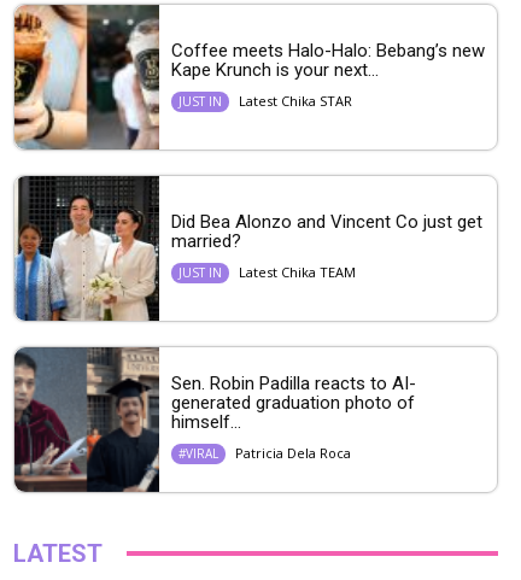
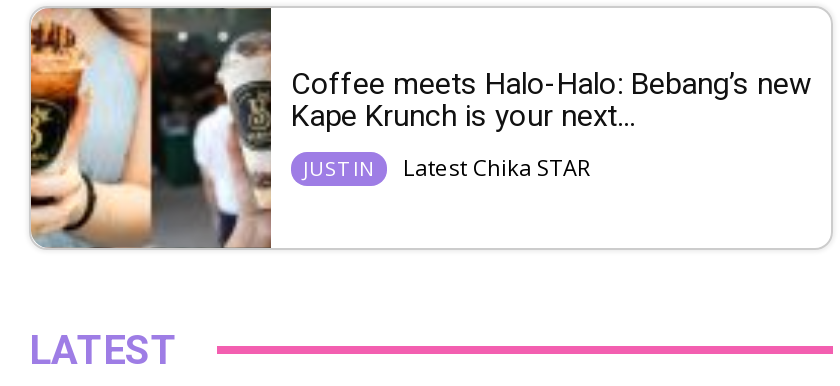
- [image]
- Did Bea Alonzo and Vincent Co just get
- married?
- JUST IN
- Latest Chika TEAM

- [image]
- Sen. Robin Padilla reacts to AI-
- generated graduation photo of
- himself...
- #VIRAL
- Patricia Dela Roca
